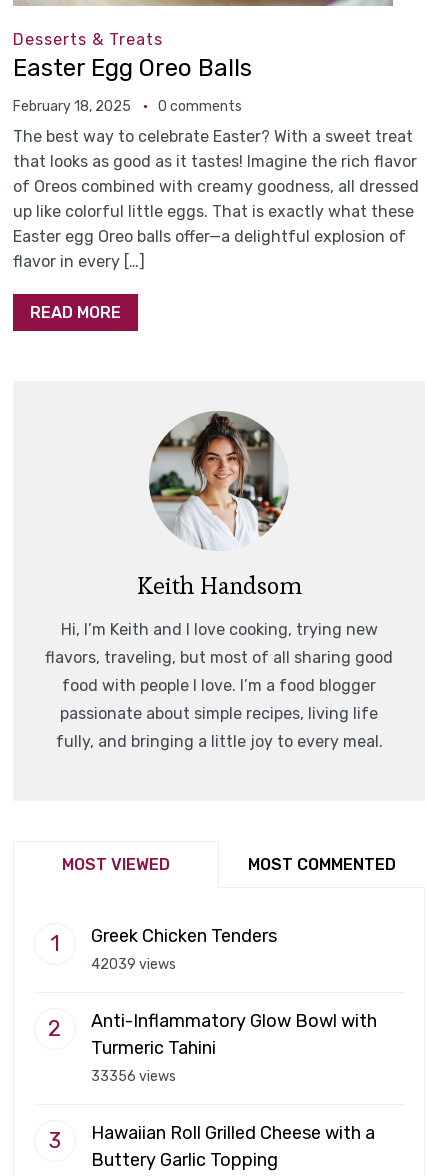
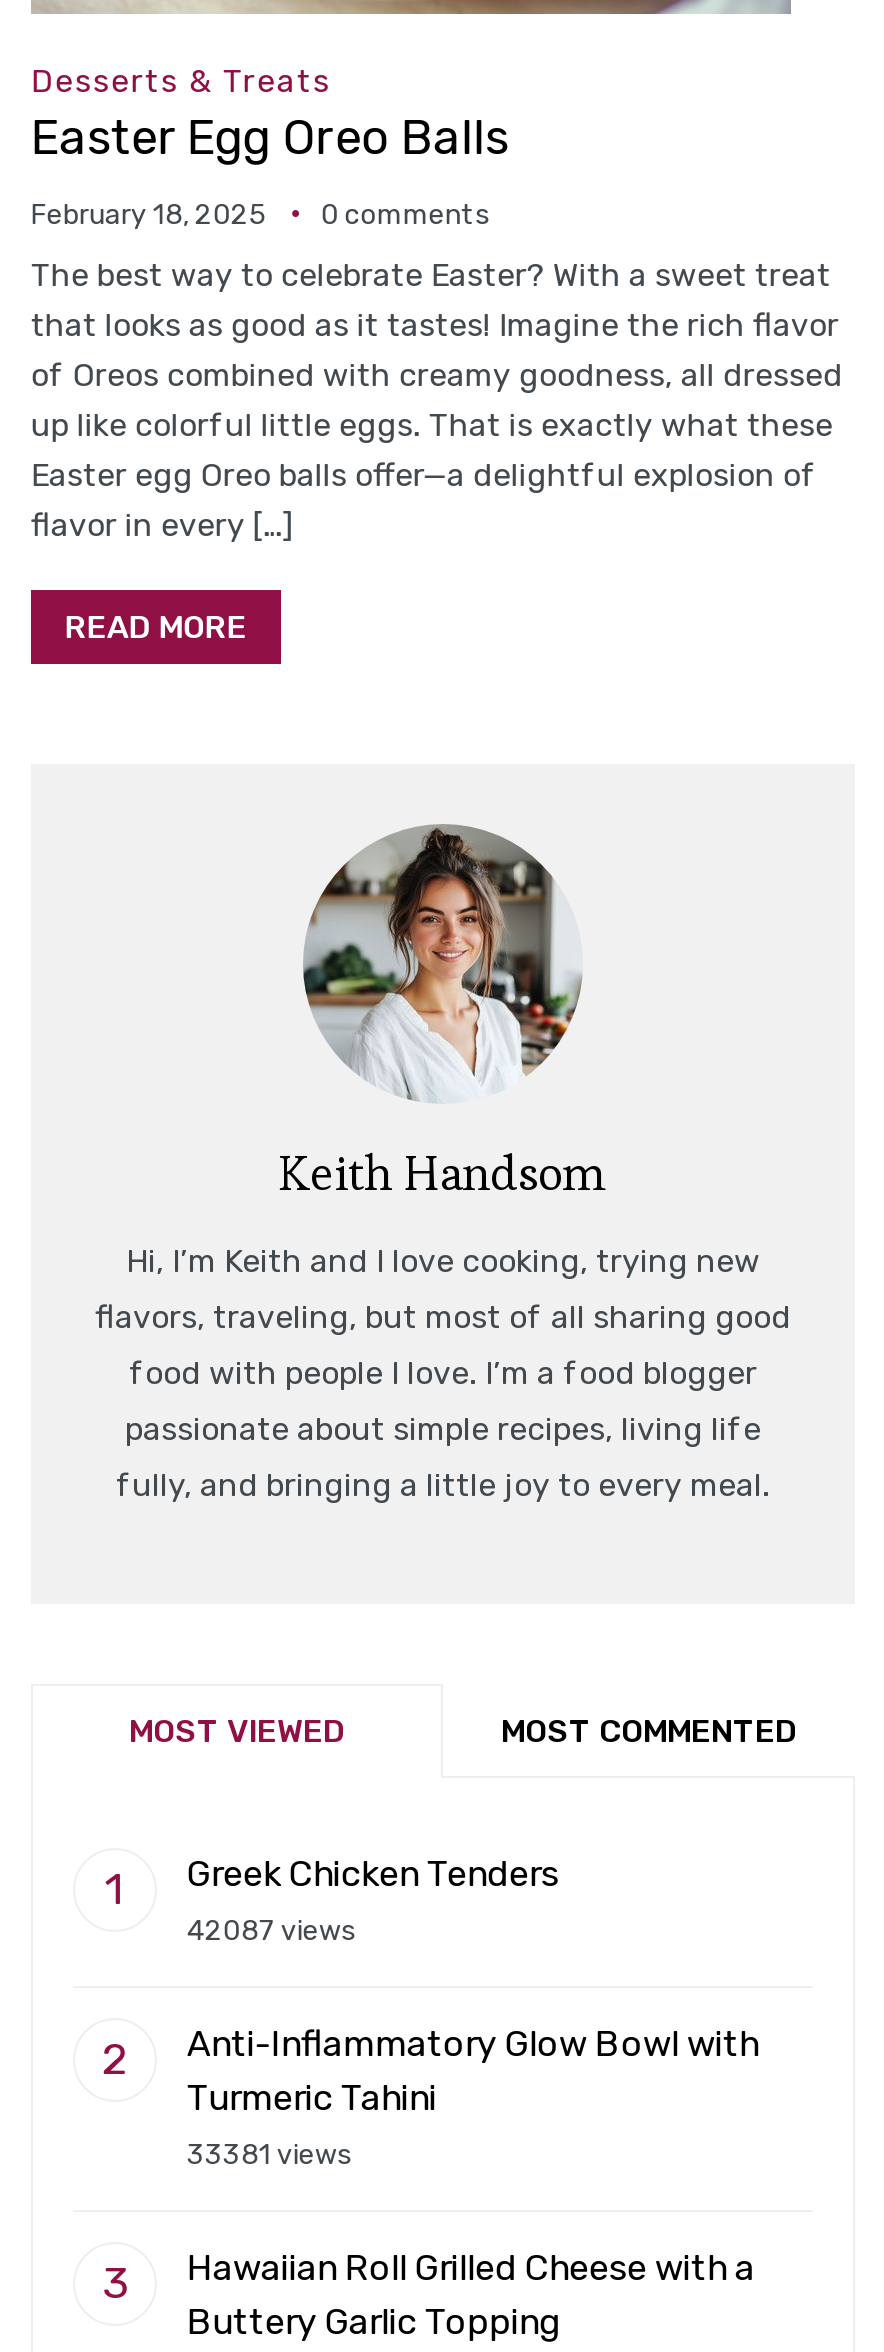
- 42039 views
+ 42087 views

- 33356 views
+ 33381 views
